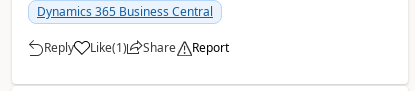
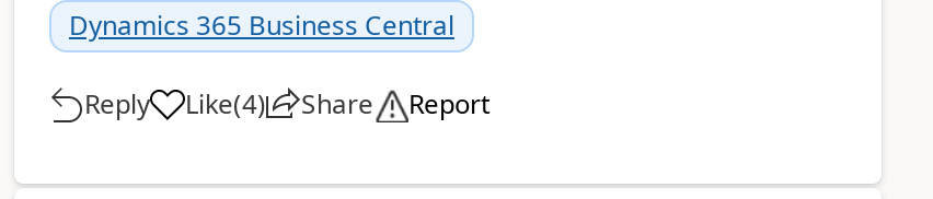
- (1)
+ (4)
